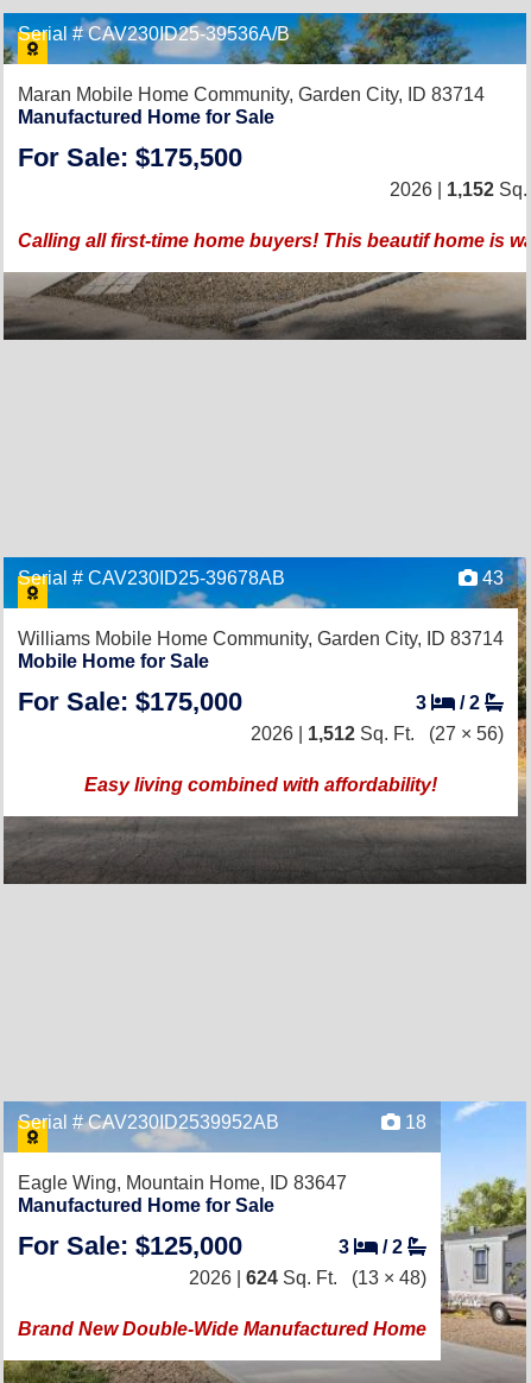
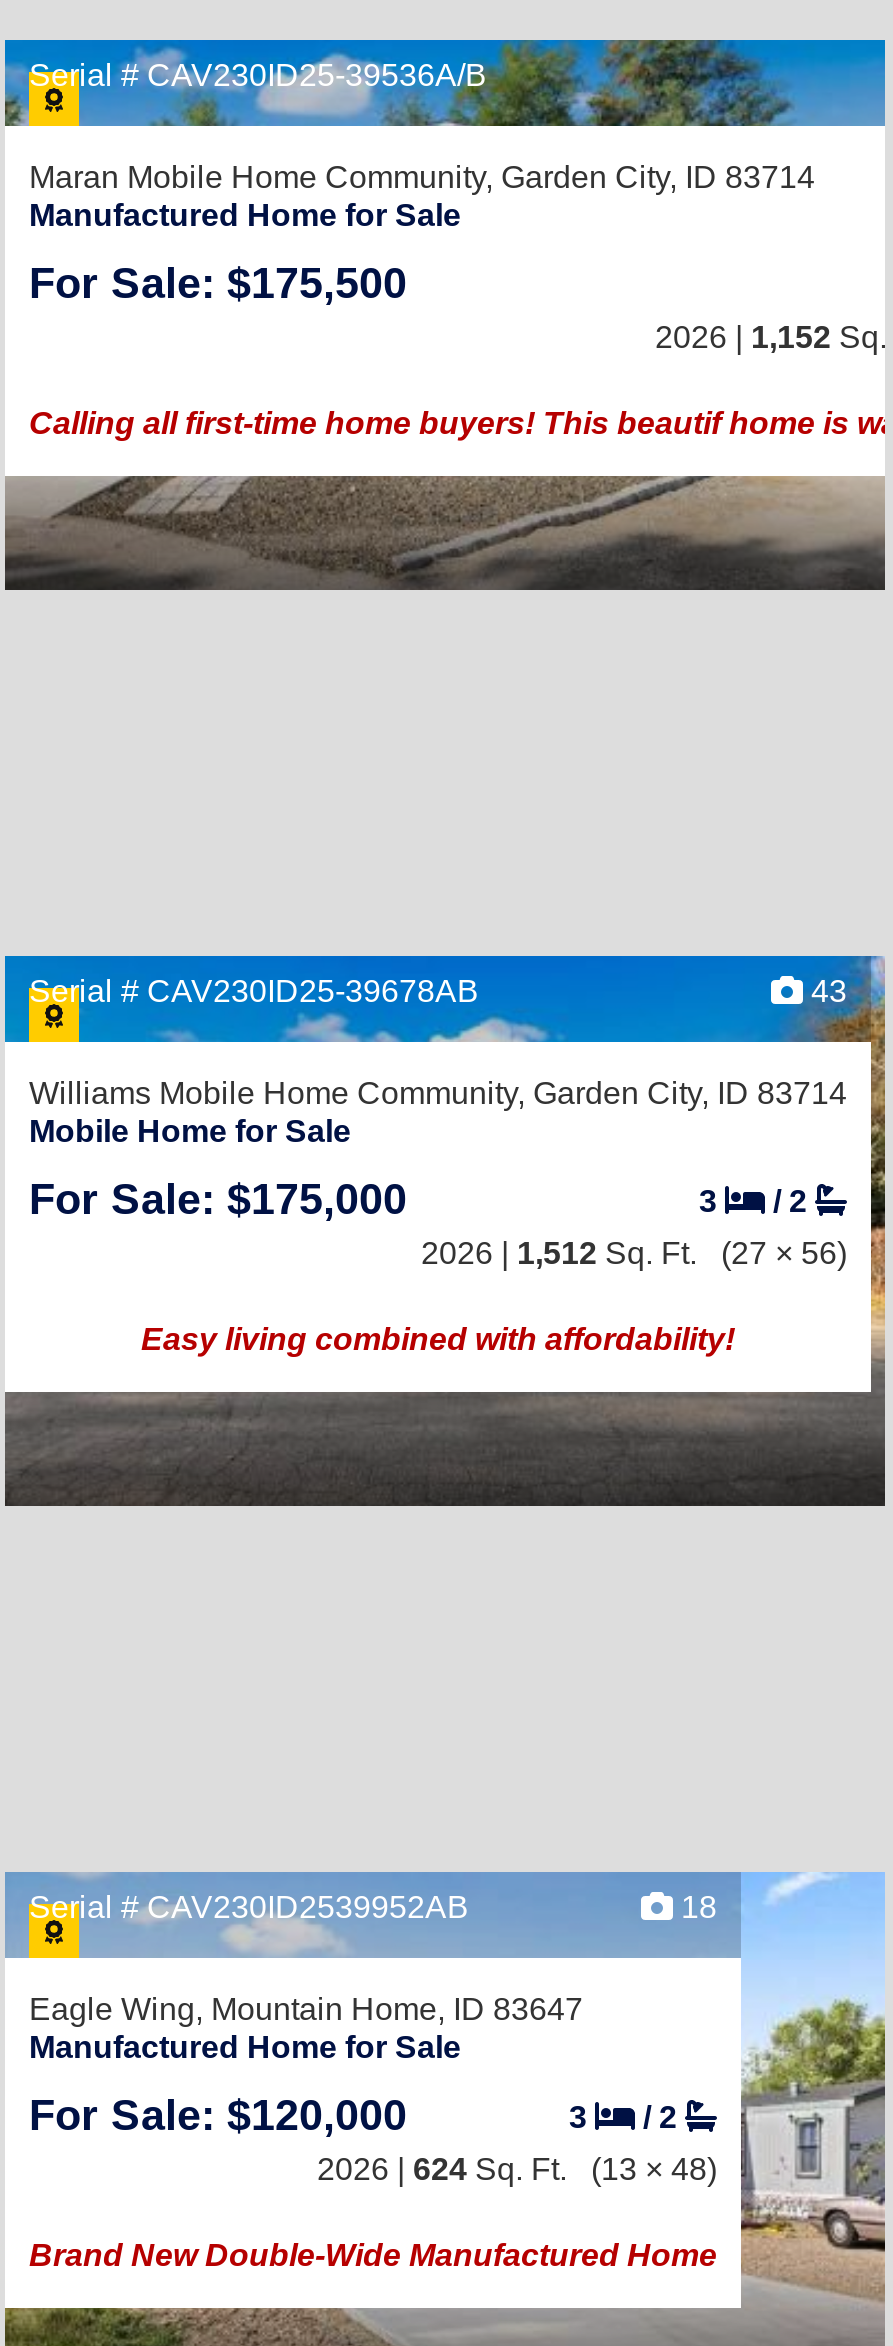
- For Sale: $125,000
+ For Sale: $120,000
